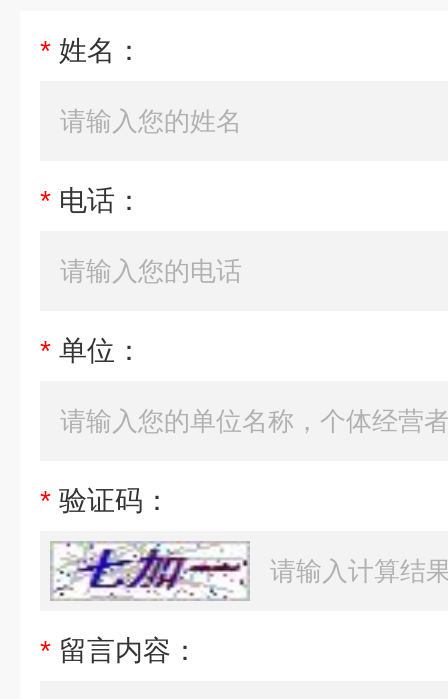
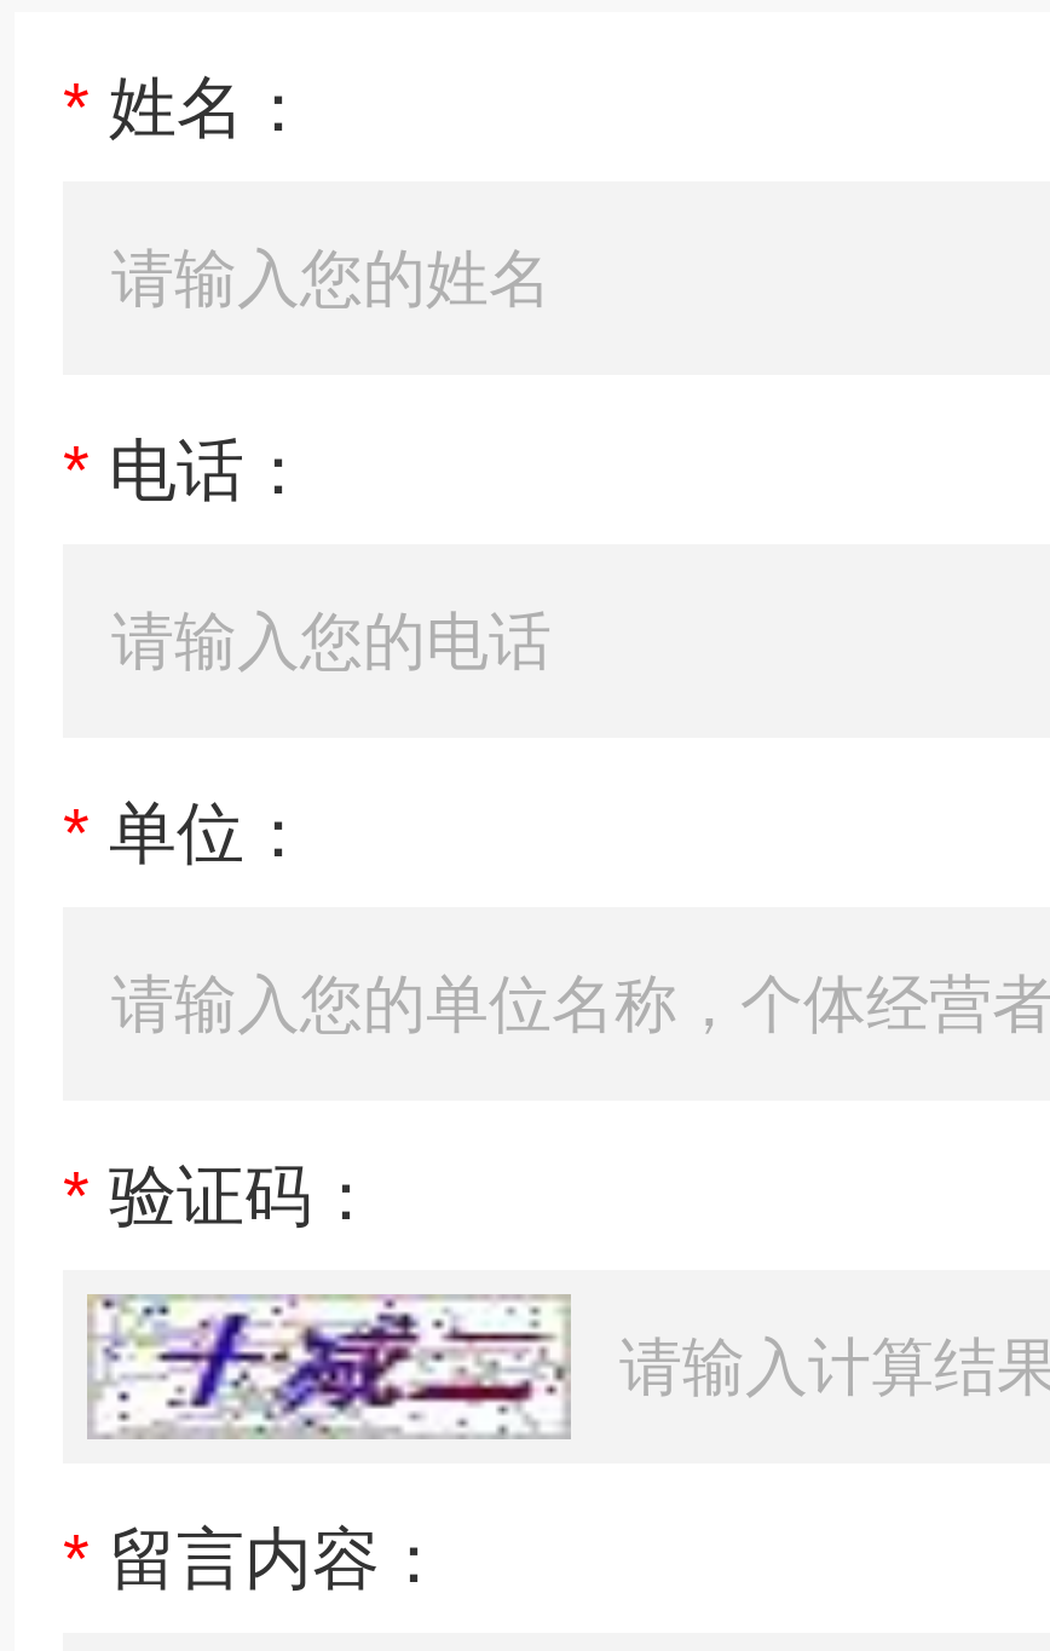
- [image]
+ [image]
